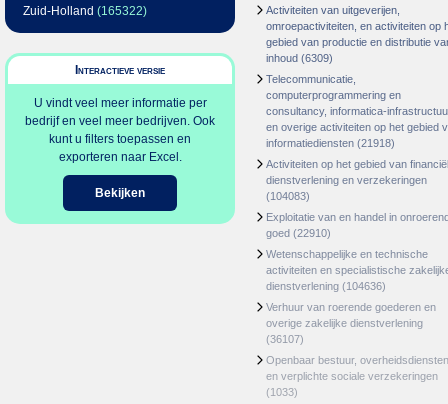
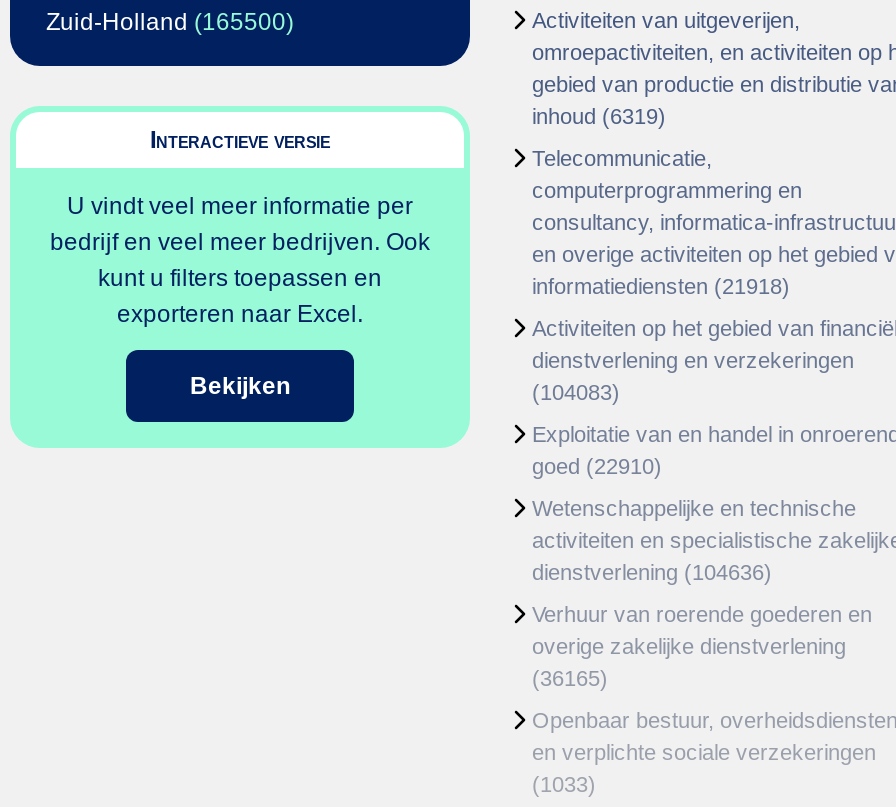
- Zuid-Holland (165322)
+ Zuid-Holland (165500)

- inhoud (6309)
+ inhoud (6319)

- (36107)
+ (36165)
